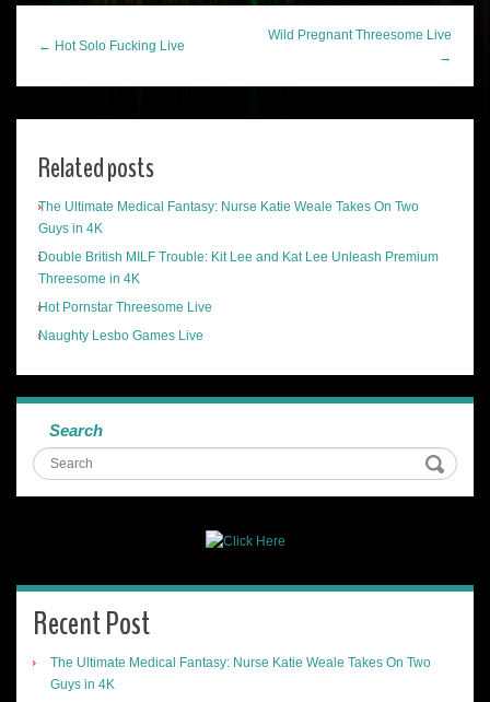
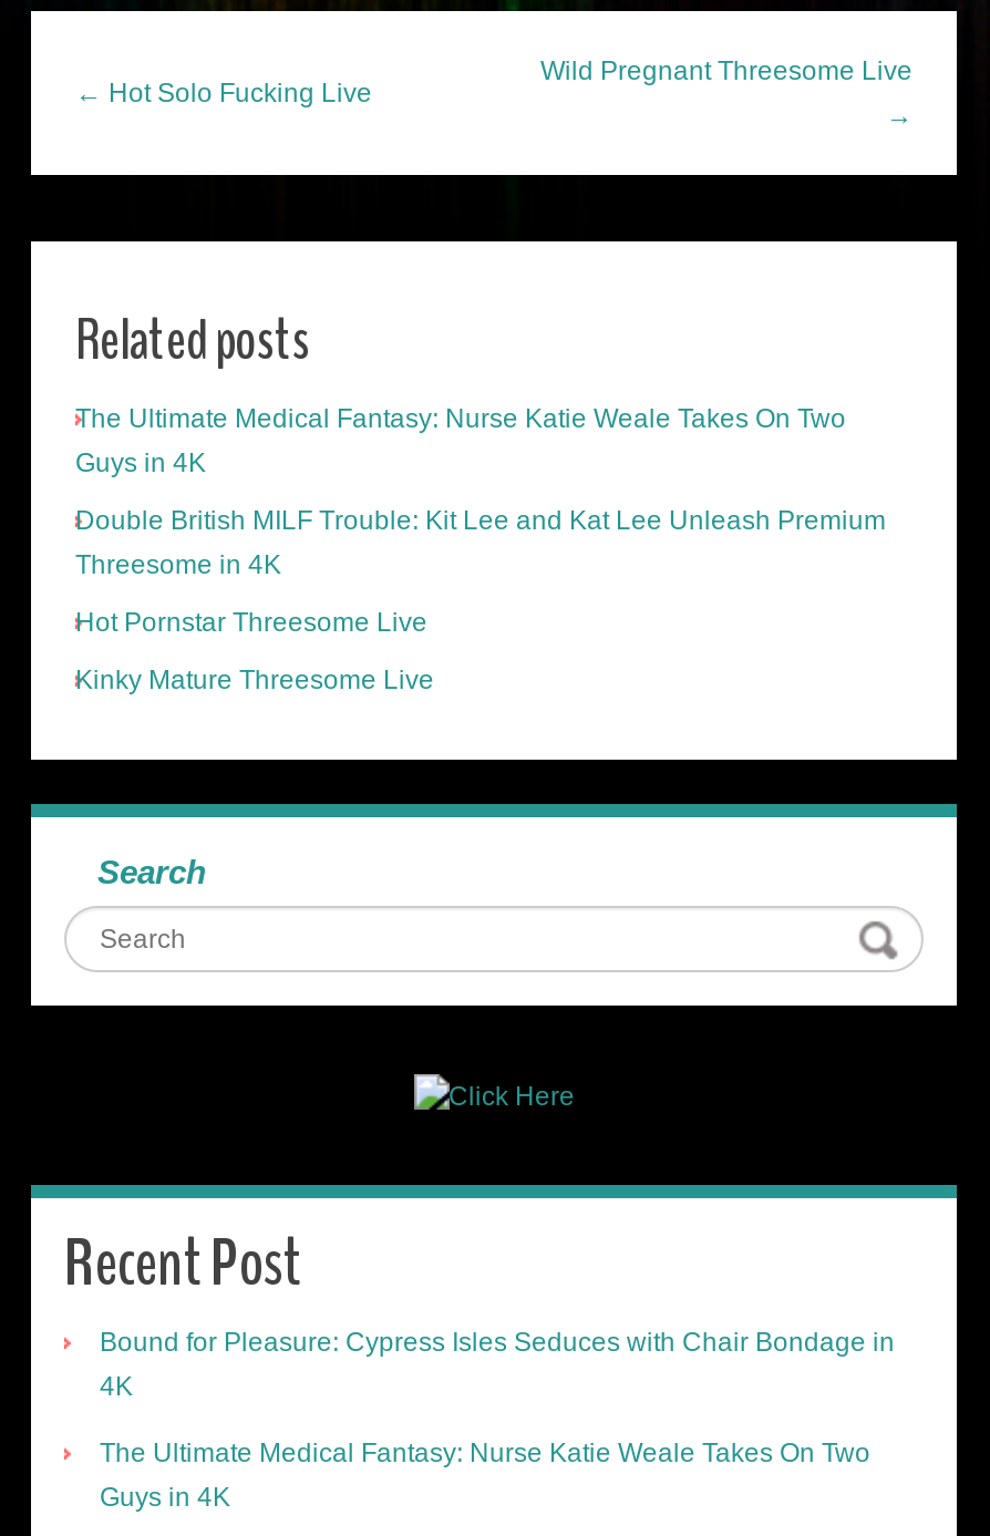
- Naughty Lesbo Games Live
+ Kinky Mature Threesome Live

+ Bound for Pleasure: Cypress Isles Seduces with Chair Bondage in
+ 4K
